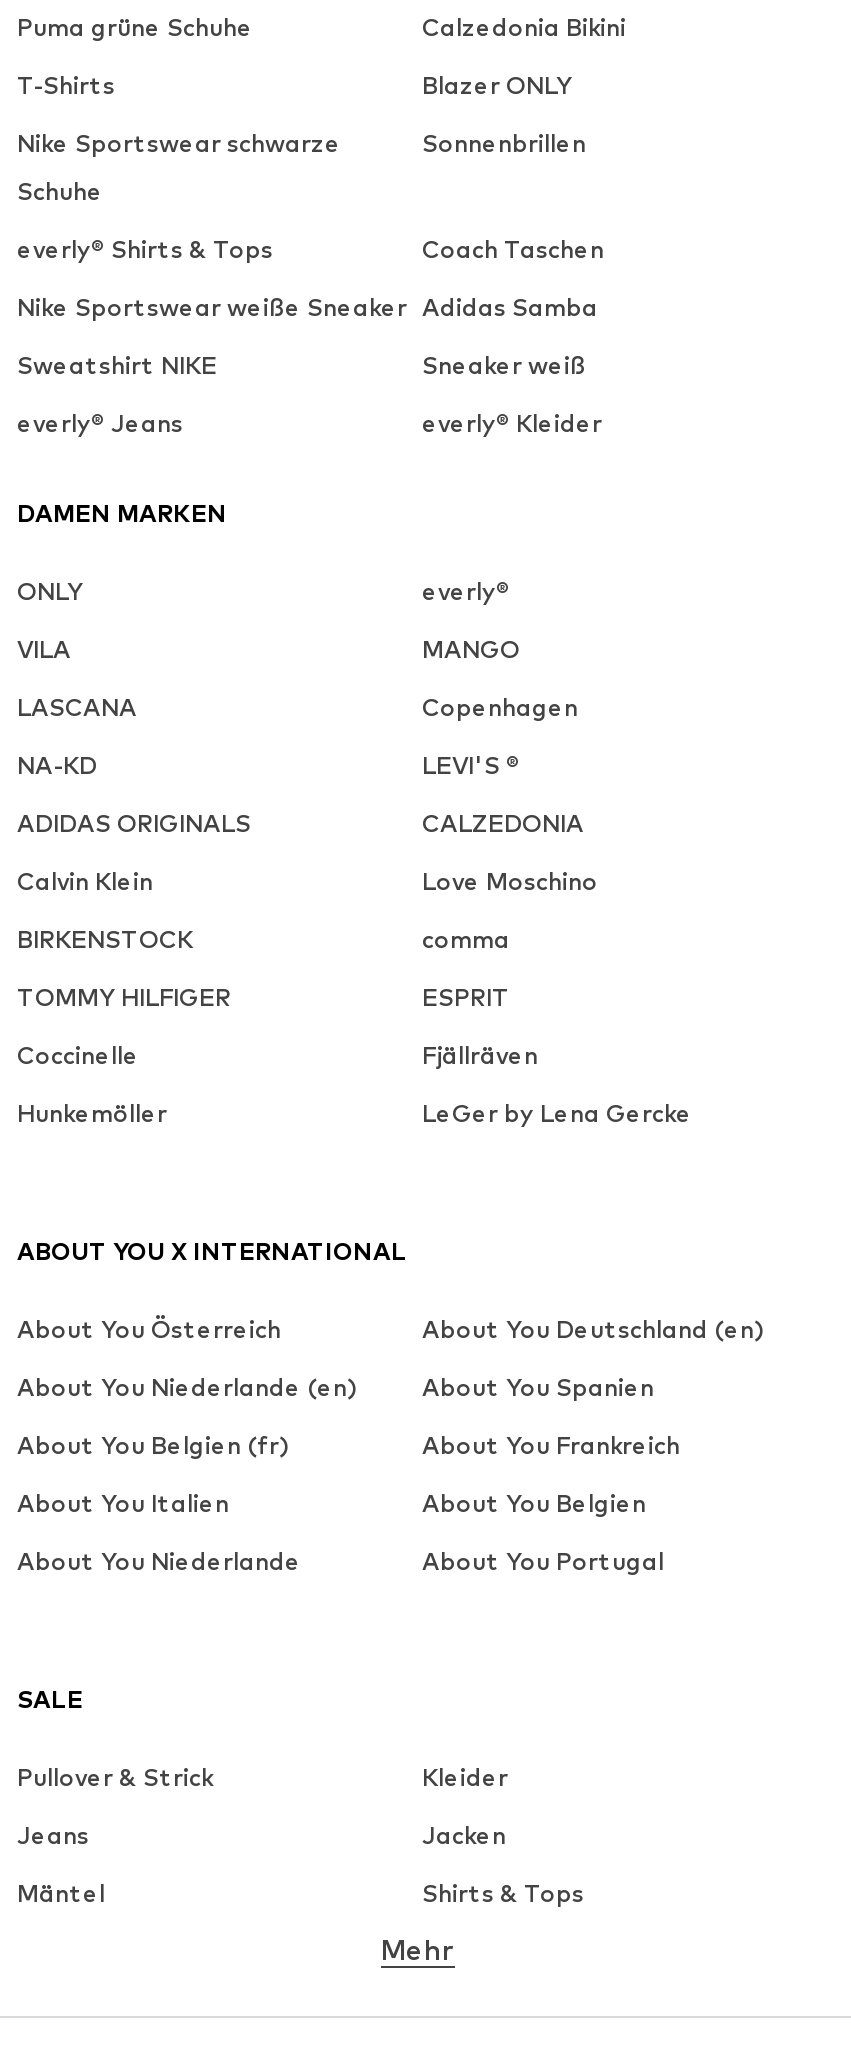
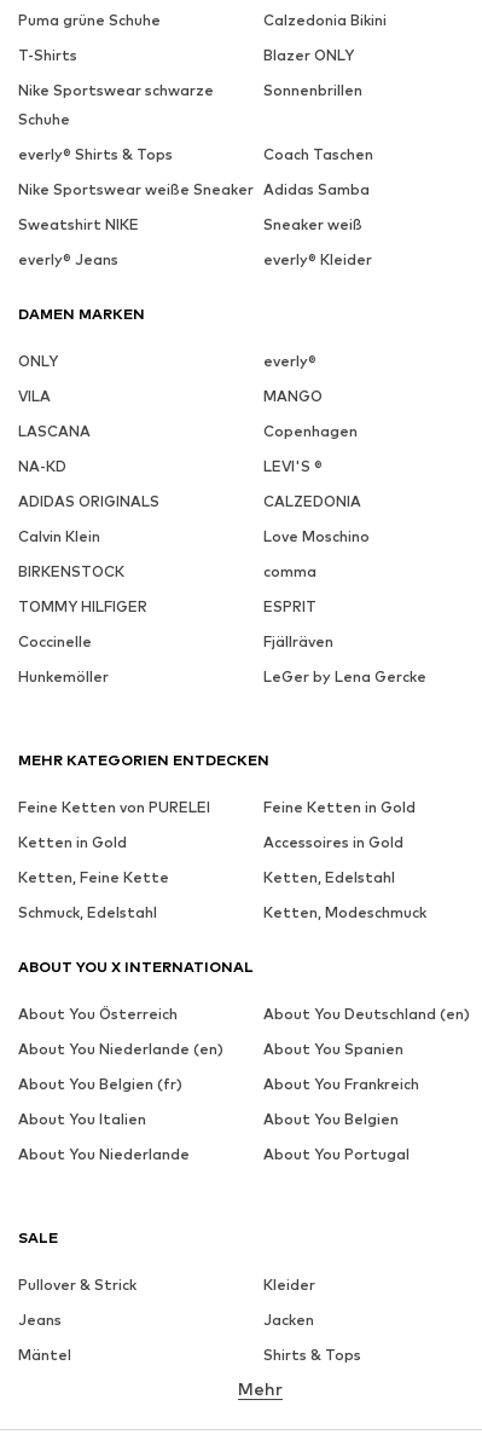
+ MEHR KATEGORIEN ENTDECKEN
+ Feine Ketten von PURELEI
+ Feine Ketten in Gold
+ Ketten in Gold
+ Accessoires in Gold
+ Ketten, Feine Kette
+ Ketten, Edelstahl
+ Schmuck, Edelstahl
+ Ketten, Modeschmuck
